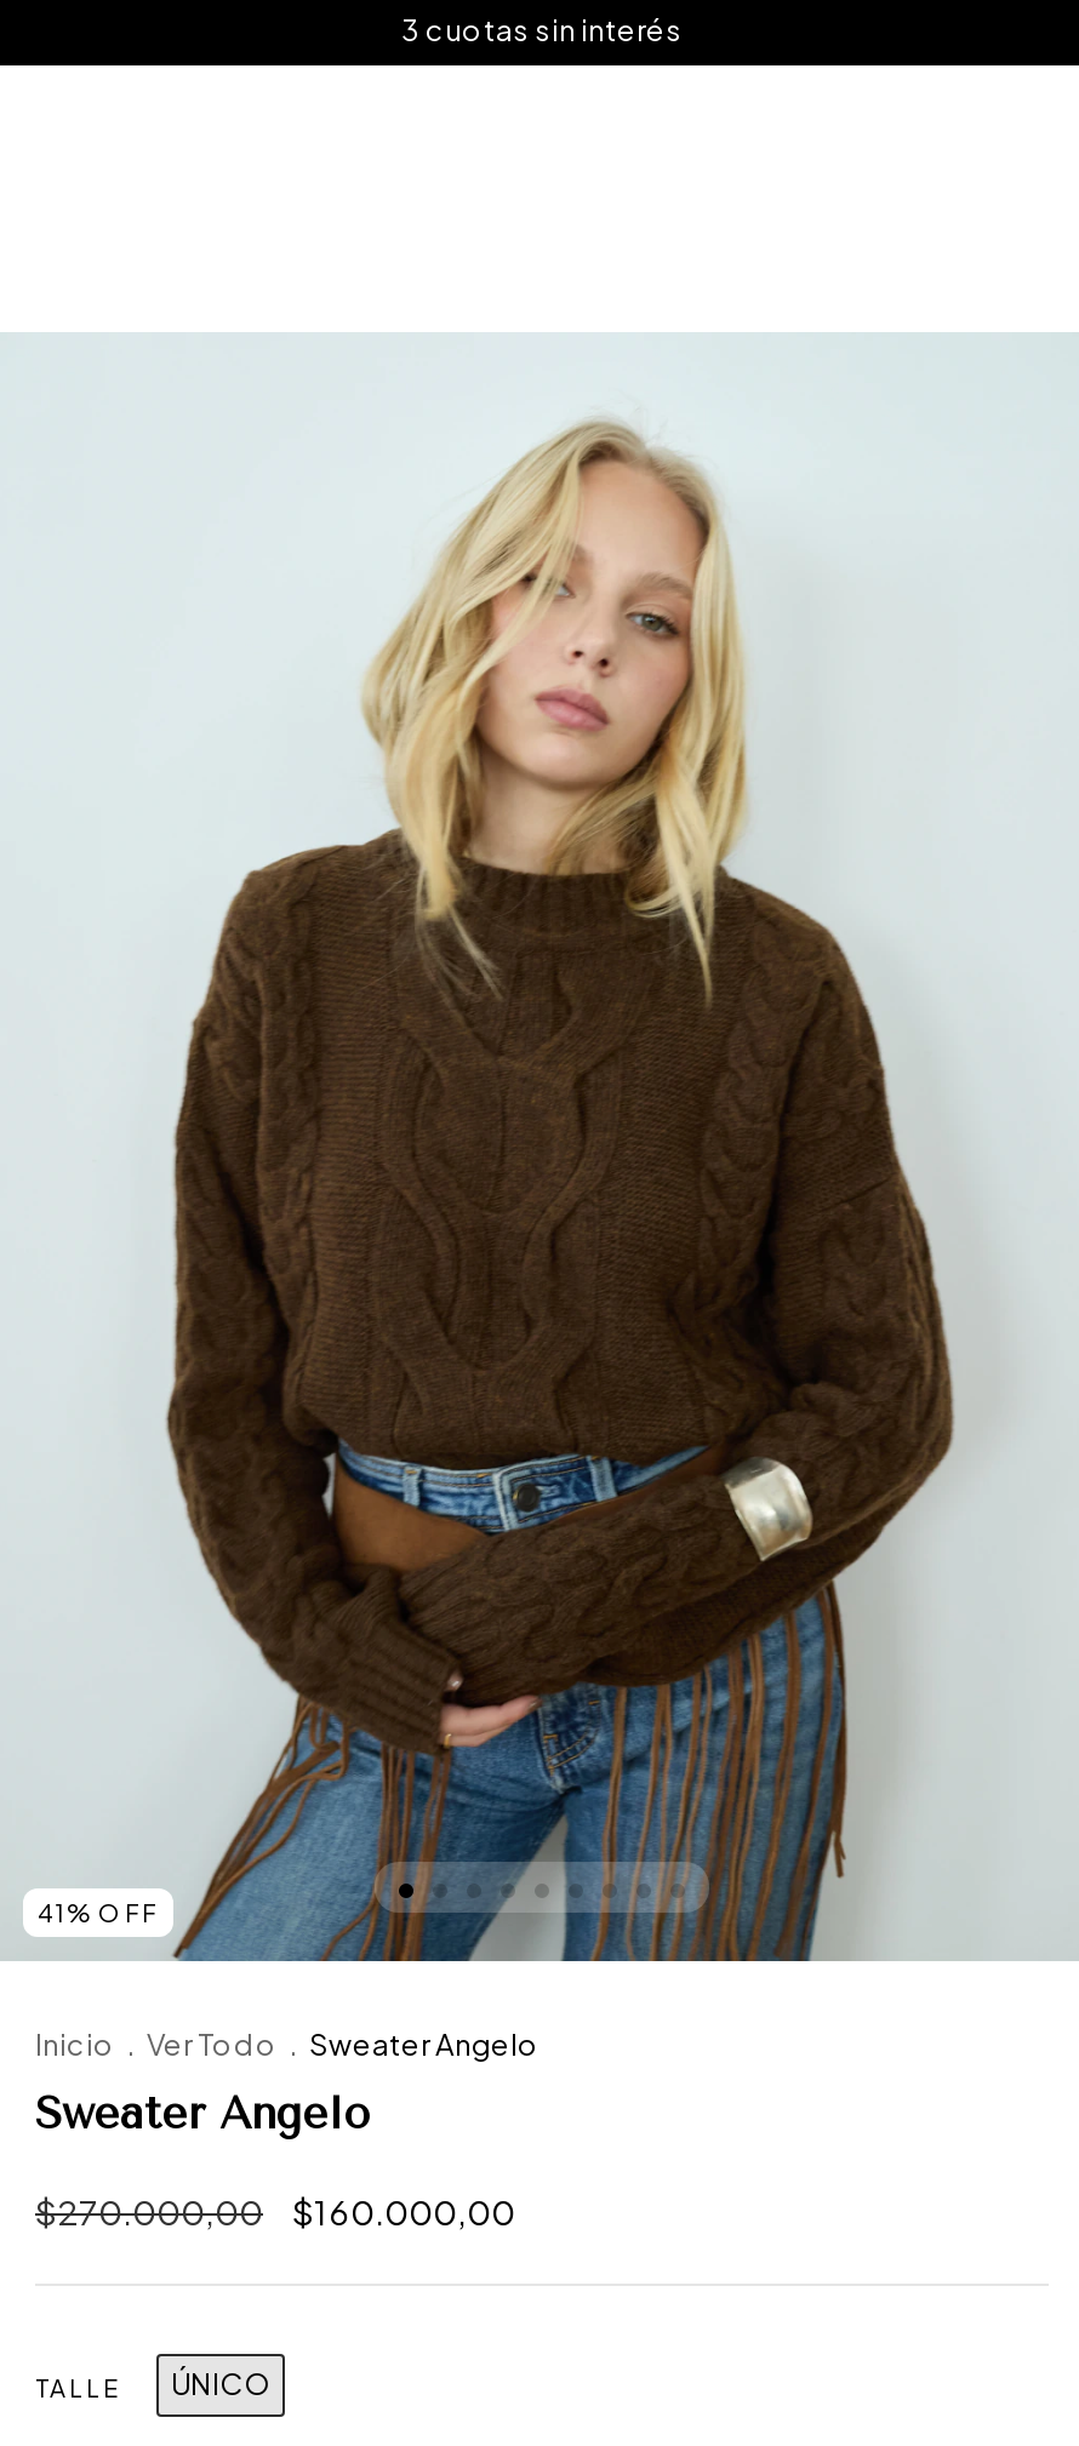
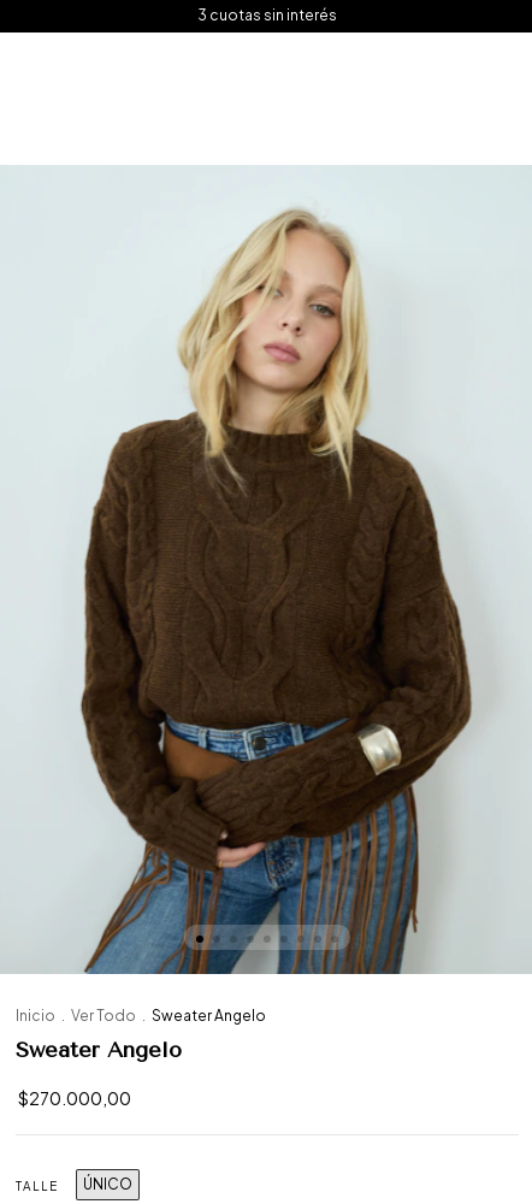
- 41% OFF

- $160.000,00
